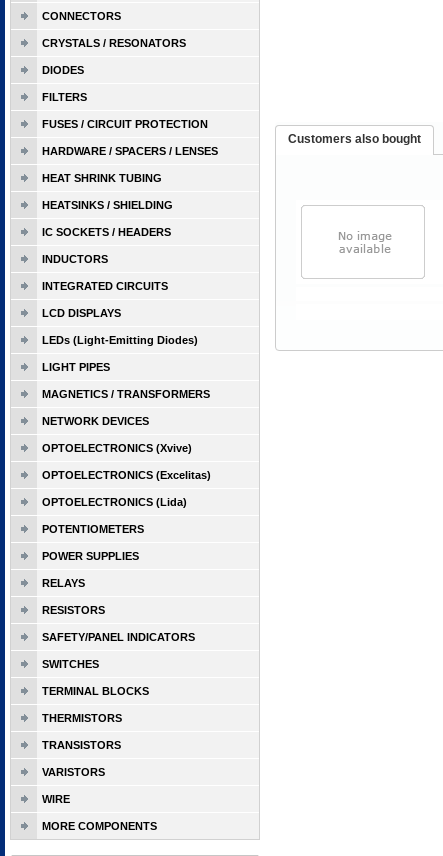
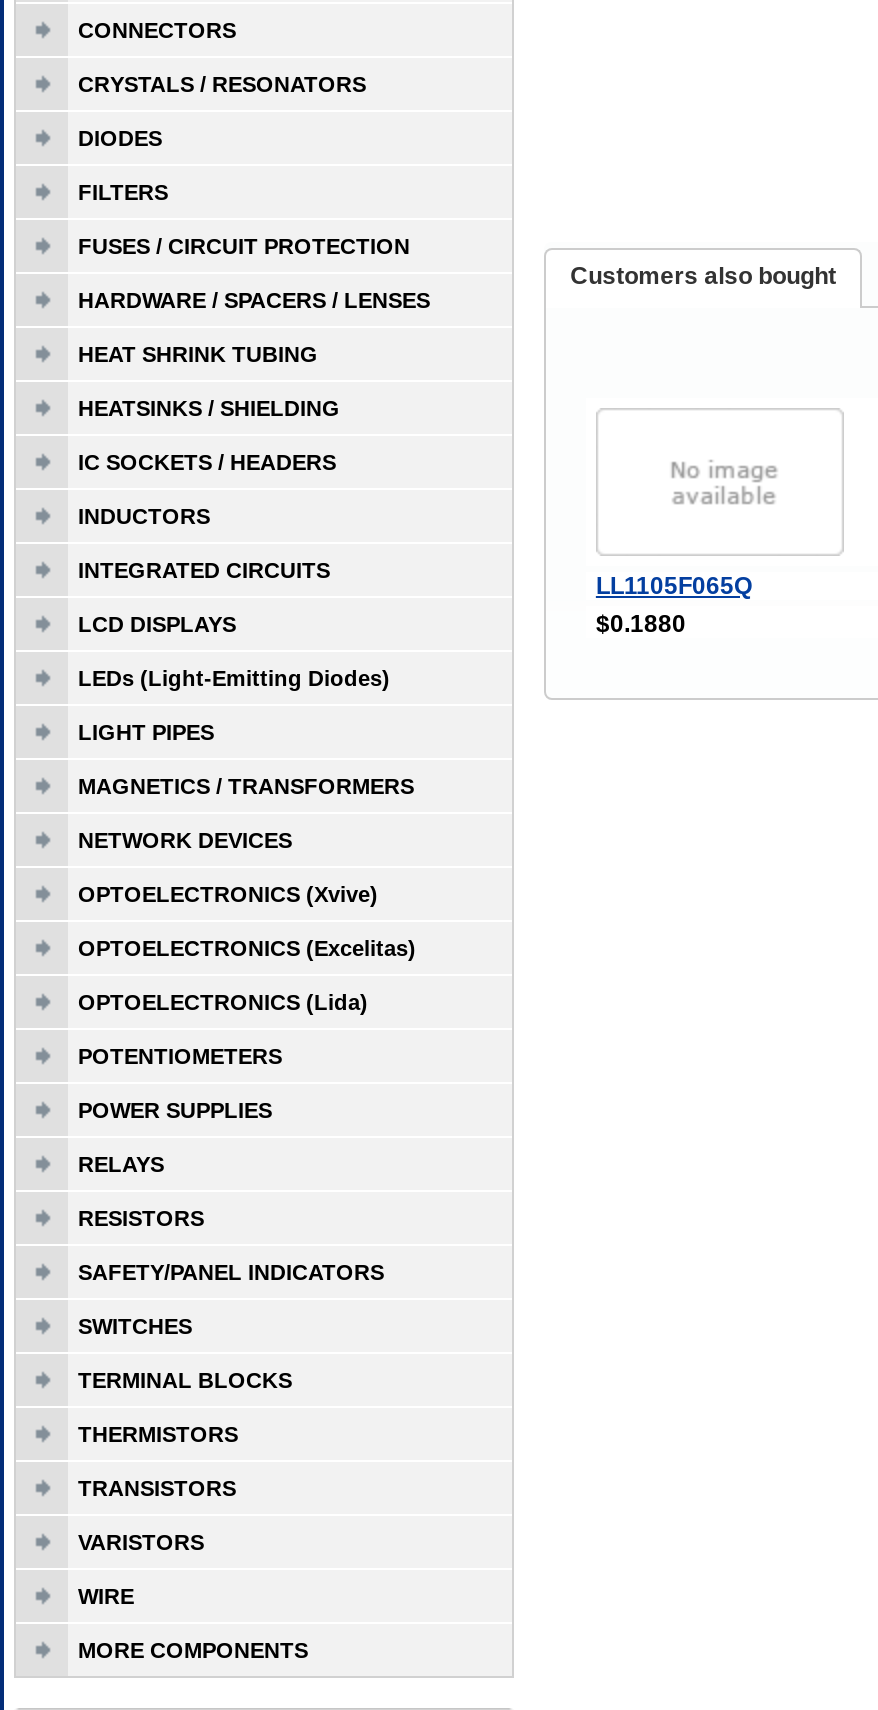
+ LL1105F065Q
+ $0.1880
